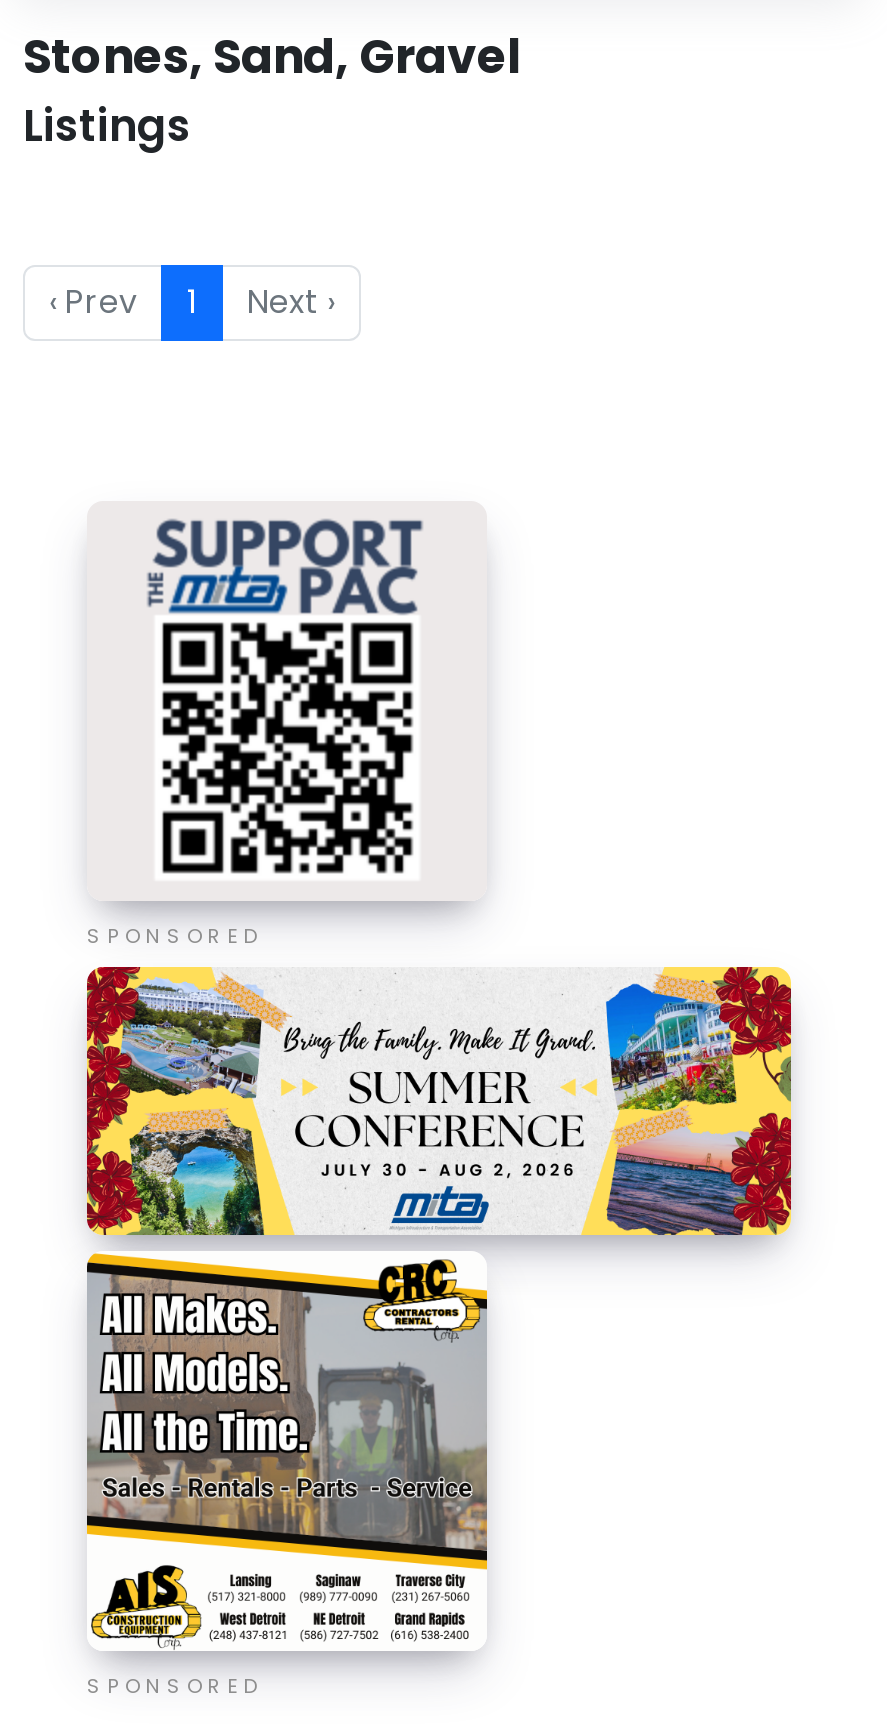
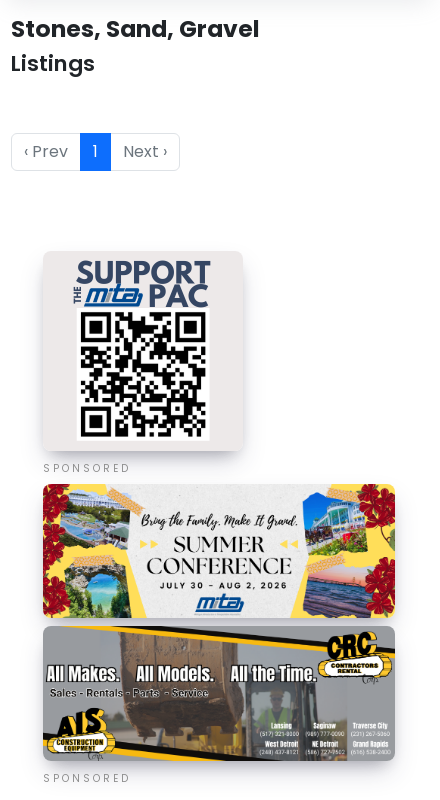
- [image]
+ [image]
